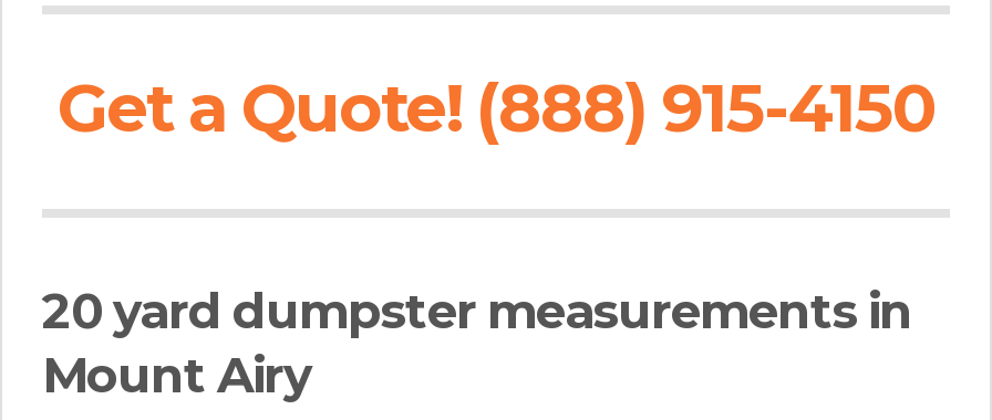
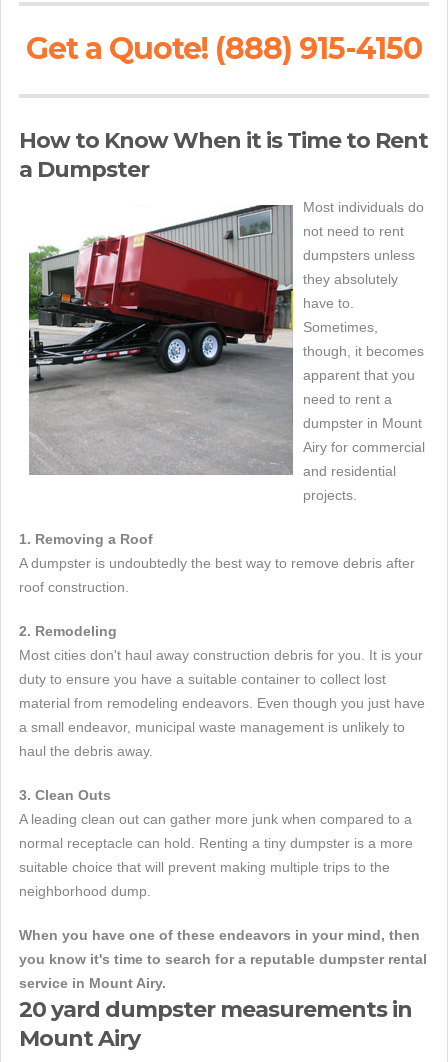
+ [image]
+ How to Know When it is Time to Rent
+ a Dumpster
+ Most individuals do
+ not need to rent
+ dumpsters unless
+ they absolutely
+ have to.
+ Sometimes,
+ though, it becomes
+ apparent that you
+ need to rent a
+ dumpster in Mount
+ Airy for commercial
+ and residential
+ projects.
+ 1. Removing a Roof
+ A dumpster is undoubtedly the best way to remove debris after
+ roof construction.
+ 2. Remodeling
+ Most cities don't haul away construction debris for you. It is your
+ duty to ensure you have a suitable container to collect lost
+ material from remodeling endeavors. Even though you just have
+ a small endeavor, municipal waste management is unlikely to
+ haul the debris away.
+ 3. Clean Outs
+ A leading clean out can gather more junk when compared to a
+ normal receptacle can hold. Renting a tiny dumpster is a more
+ suitable choice that will prevent making multiple trips to the
+ neighborhood dump.
+ When you have one of these endeavors in your mind, then
+ you know it's time to search for a reputable dumpster rental
+ service in Mount Airy.
